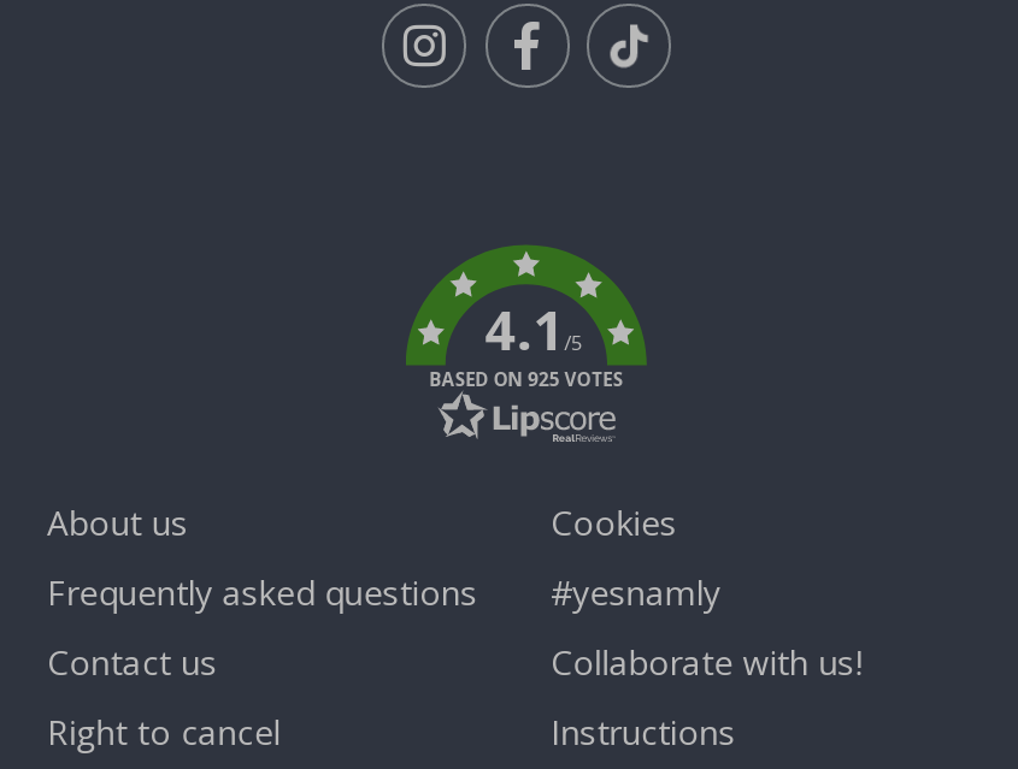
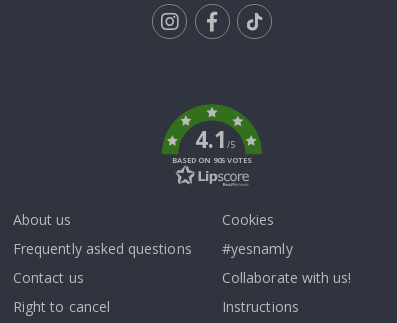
- BASED ON 925 VOTES
+ BASED ON 905 VOTES
